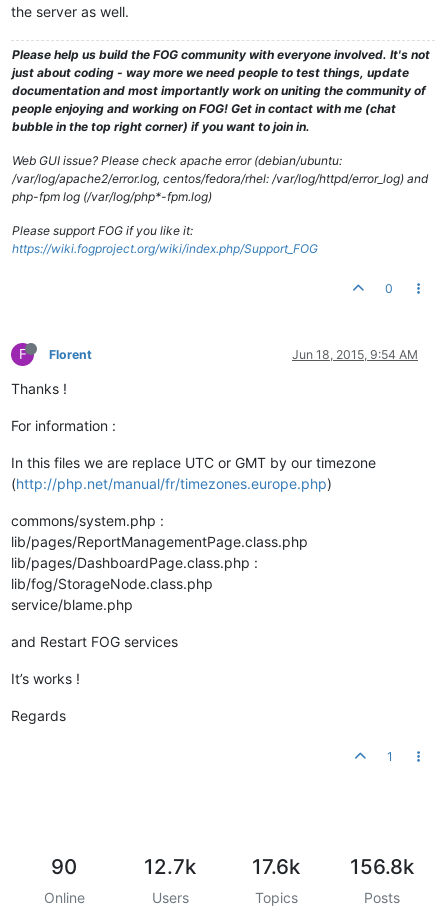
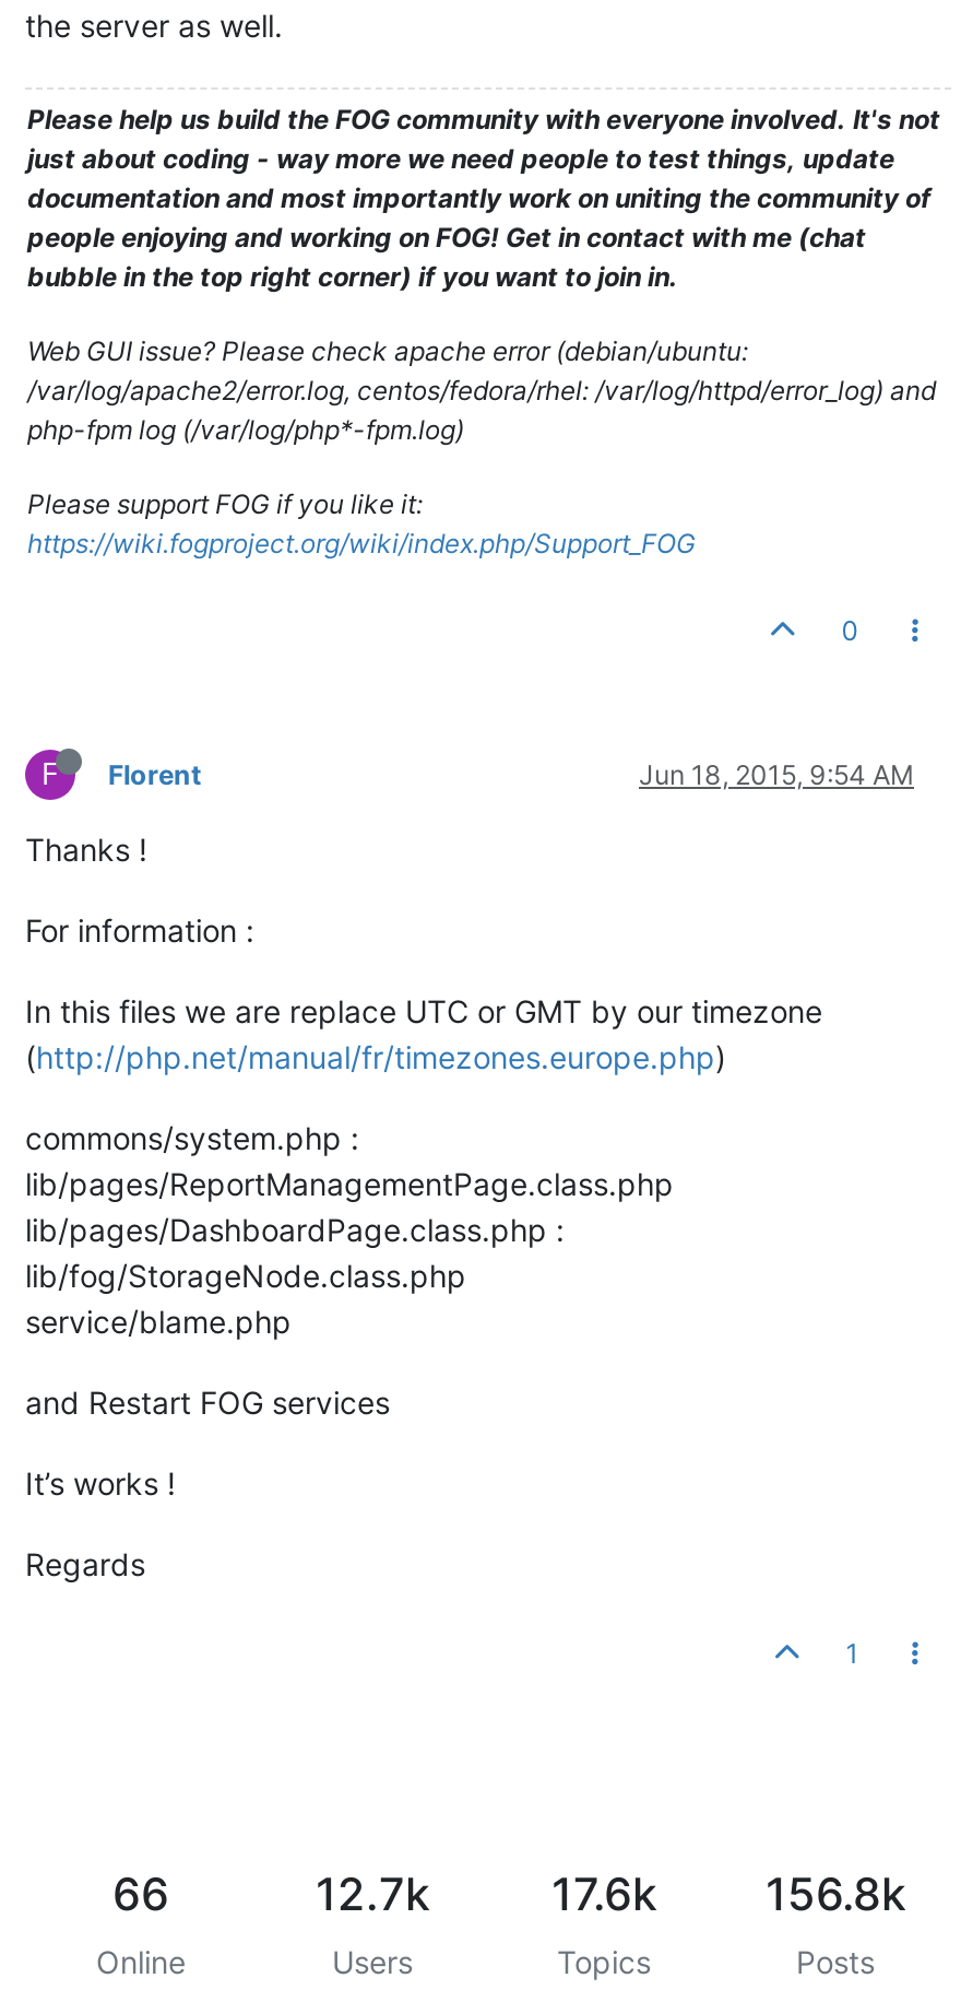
- 90
+ 66
